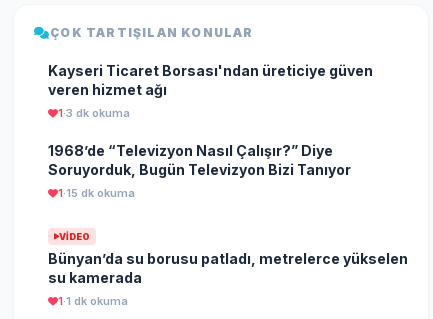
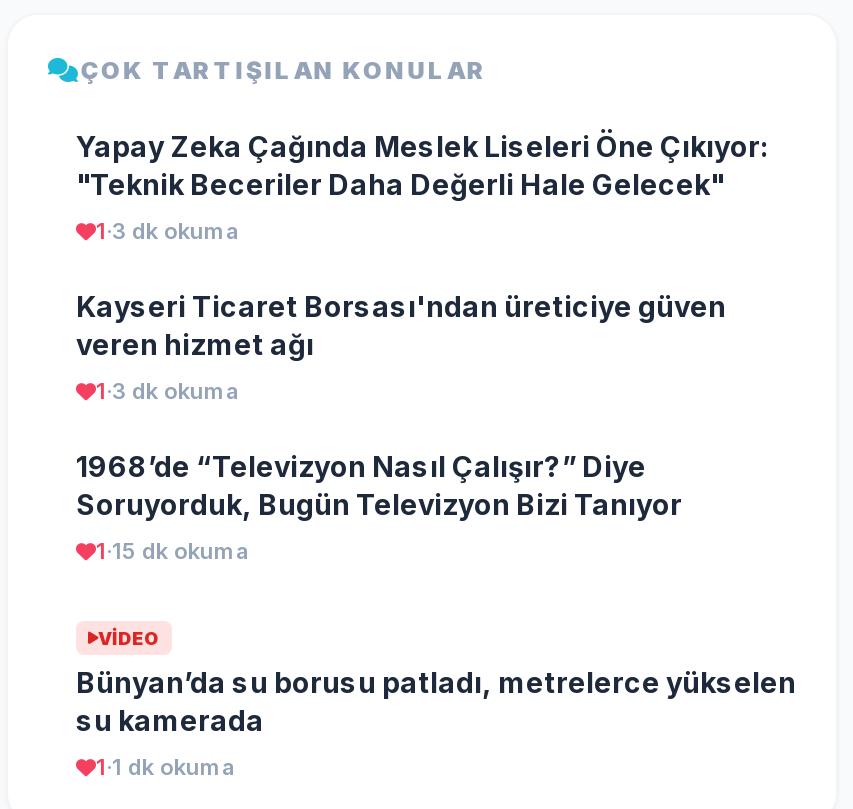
+ Yapay Zeka Çağında Meslek Liseleri Öne Çıkıyor:
+ "Teknik Beceriler Daha Değerli Hale Gelecek"
+ 1·3 dk okuma
